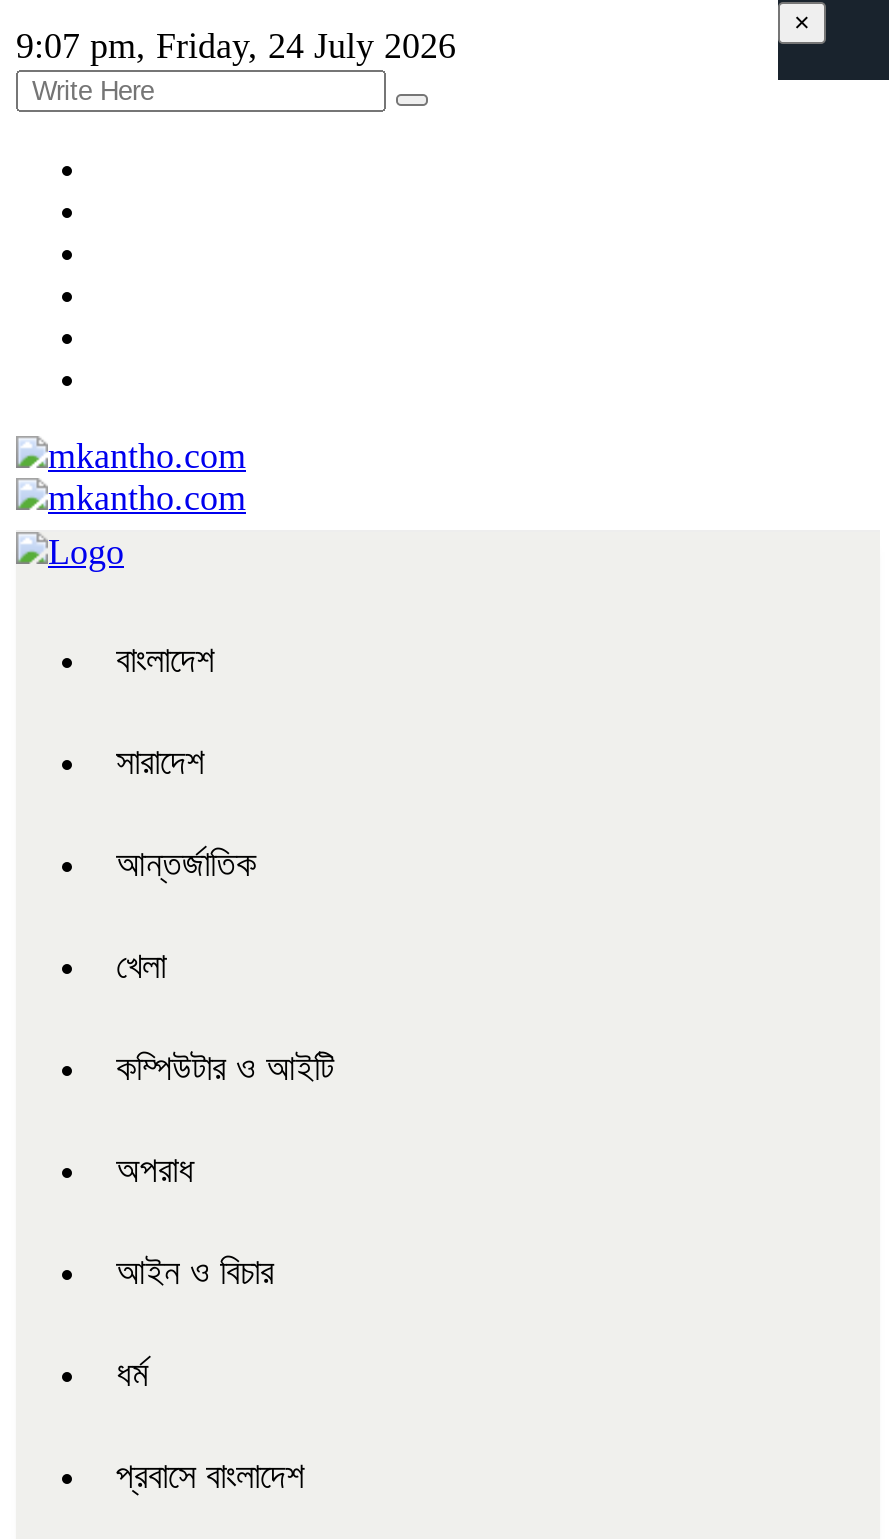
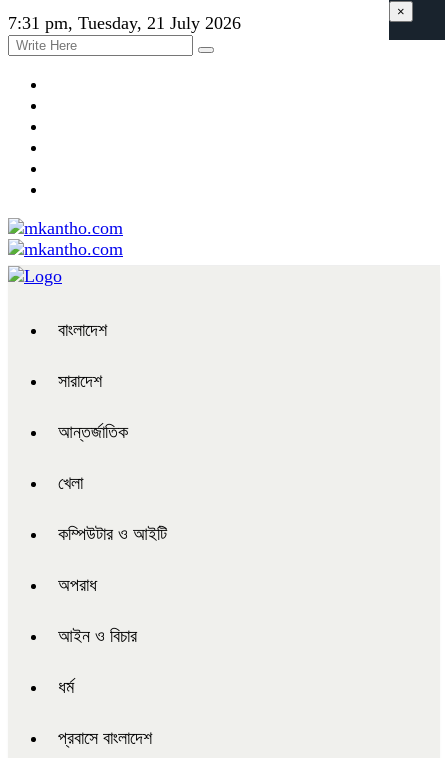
- 9:07 pm, Friday, 24 July 2026
+ 7:31 pm, Tuesday, 21 July 2026
